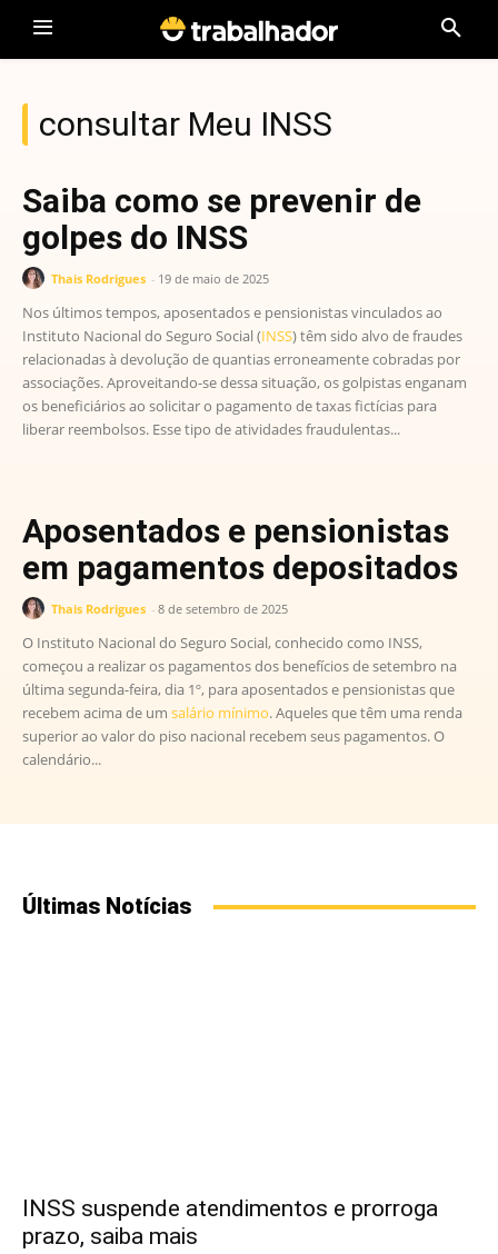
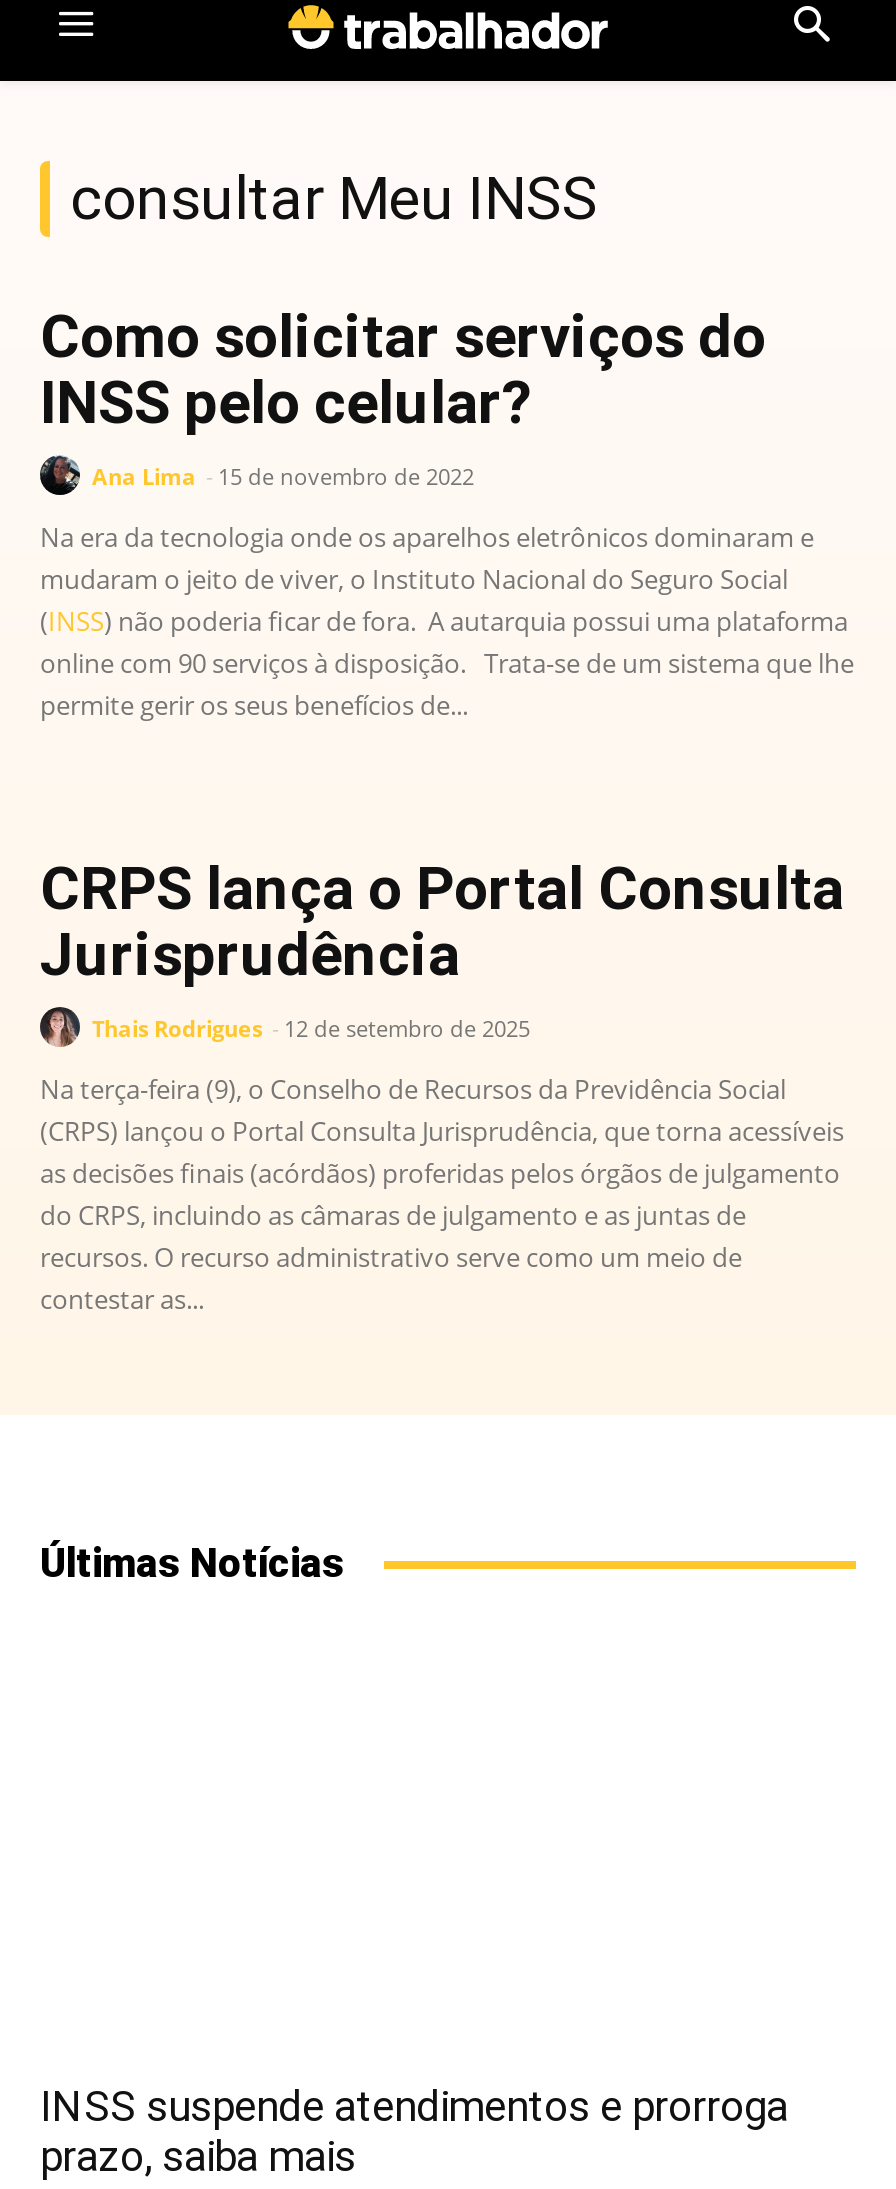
- Saiba como se prevenir de
- golpes do INSS
- Thais Rodrigues - 19 de maio de 2025
+ Como solicitar serviços do
+ INSS pelo celular?
+ Ana Lima - 15 de novembro de 2022

- Nos últimos tempos, aposentados e pensionistas vinculados ao
- Instituto Nacional do Seguro Social (INSS) têm sido alvo de fraudes
- relacionadas à devolução de quantias erroneamente cobradas por
- associações. Aproveitando-se dessa situação, os golpistas enganam
- os beneficiários ao solicitar o pagamento de taxas fictícias para
- liberar reembolsos. Esse tipo de atividades fraudulentas...
+ Na era da tecnologia onde os aparelhos eletrônicos dominaram e
+ mudaram o jeito de viver, o Instituto Nacional do Seguro Social
+ (INSS) não poderia ficar de fora. A autarquia possui uma plataforma
+ online com 90 serviços à disposição. Trata-se de um sistema que lhe
+ permite gerir os seus benefícios de...

- Aposentados e pensionistas
- em pagamentos depositados
- Thais Rodrigues - 8 de setembro de 2025
+ CRPS lança o Portal Consulta
+ Jurisprudência
+ Thais Rodrigues - 12 de setembro de 2025

- O Instituto Nacional do Seguro Social, conhecido como INSS,
- começou a realizar os pagamentos dos benefícios de setembro na
- última segunda-feira, dia 1º, para aposentados e pensionistas que
- recebem acima de um salário mínimo. Aqueles que têm uma renda
- superior ao valor do piso nacional recebem seus pagamentos. O
- calendário...
+ Na terça-feira (9), o Conselho de Recursos da Previdência Social
+ (CRPS) lançou o Portal Consulta Jurisprudência, que torna acessíveis
+ as decisões finais (acórdãos) proferidas pelos órgãos de julgamento
+ do CRPS, incluindo as câmaras de julgamento e as juntas de
+ recursos. O recurso administrativo serve como um meio de
+ contestar as...
